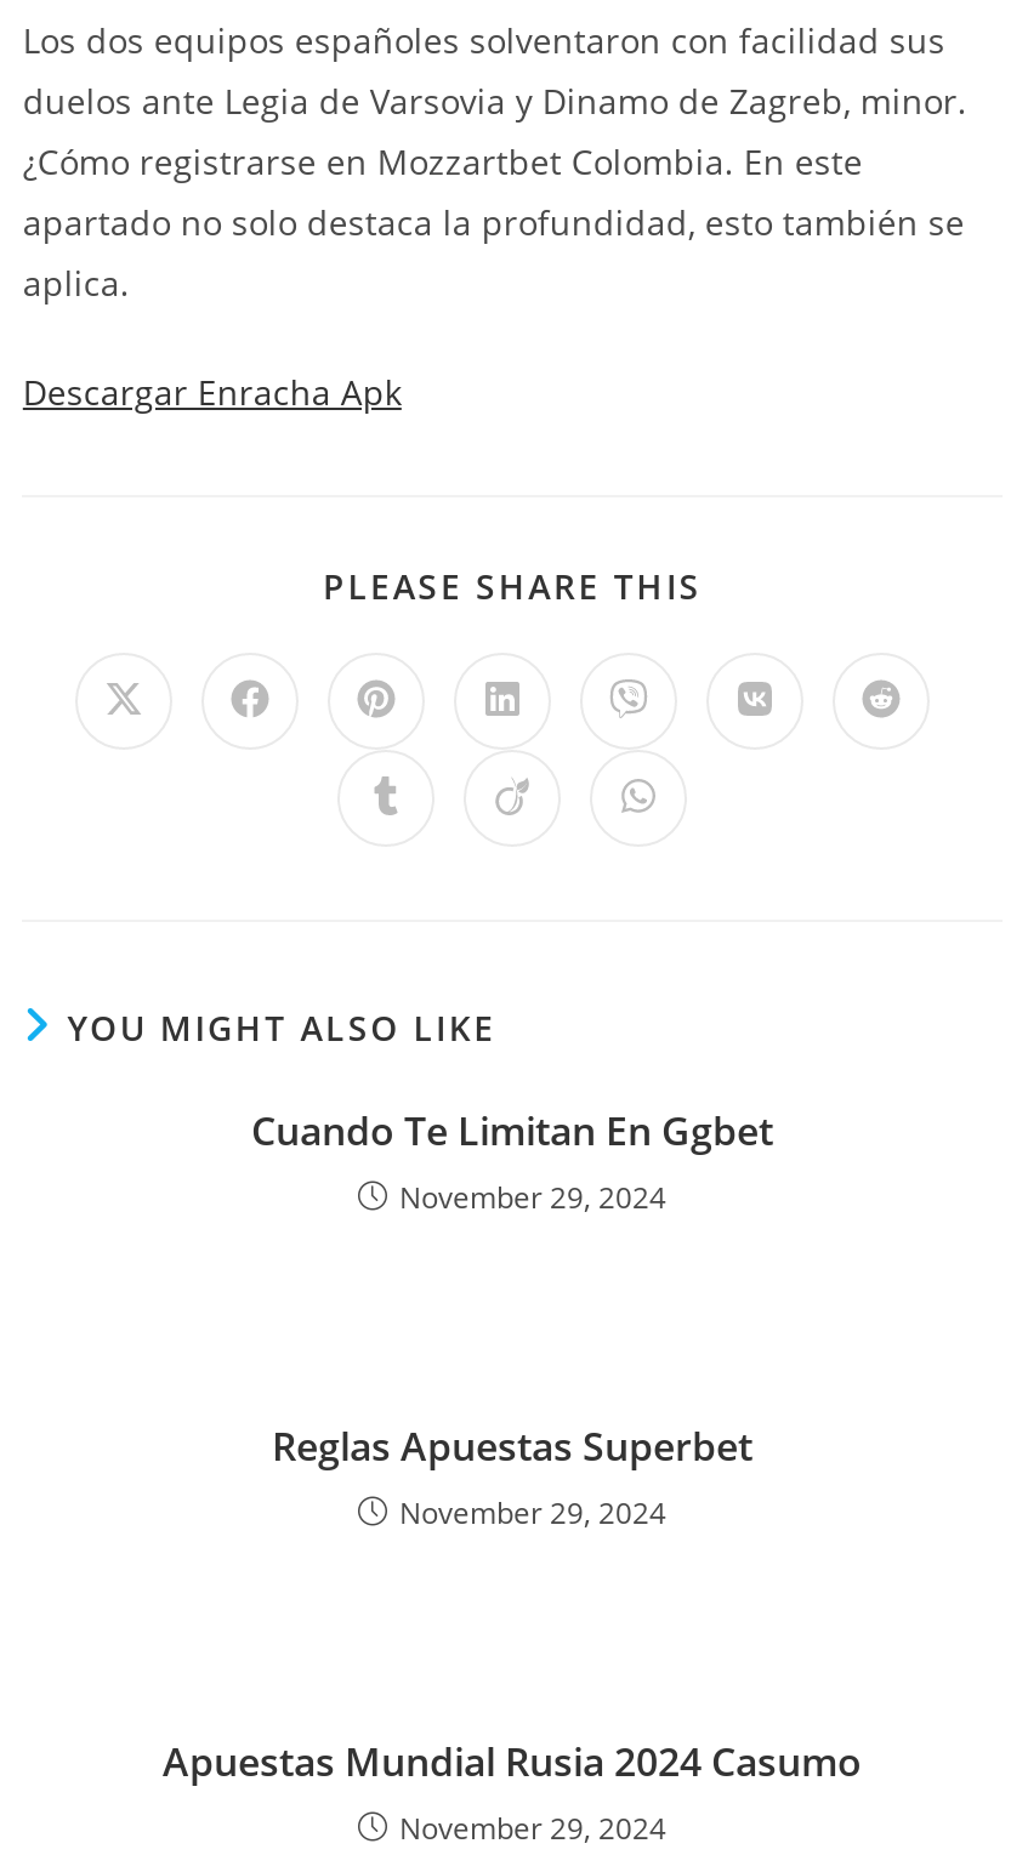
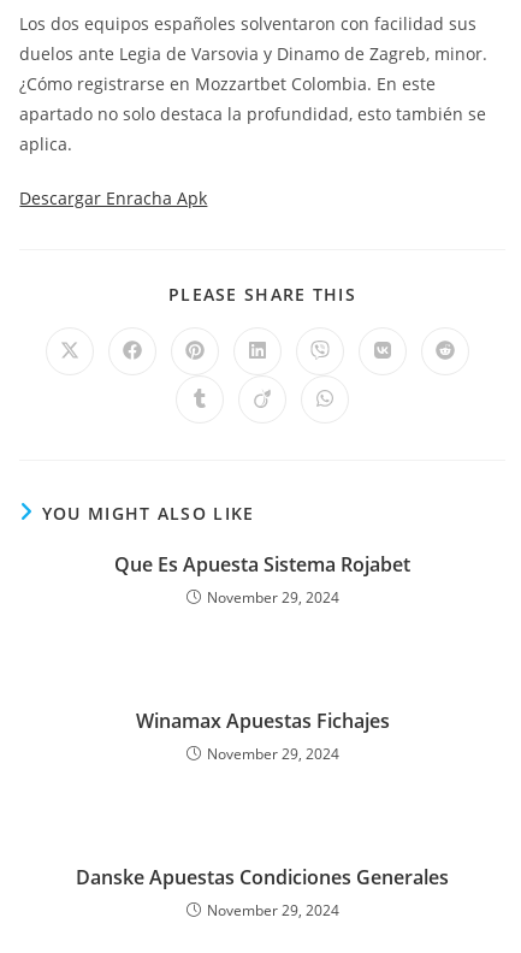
- Cuando Te Limitan En Ggbet
+ Que Es Apuesta Sistema Rojabet

- Reglas Apuestas Superbet
+ Winamax Apuestas Fichajes

- Apuestas Mundial Rusia 2024 Casumo
+ Danske Apuestas Condiciones Generales
